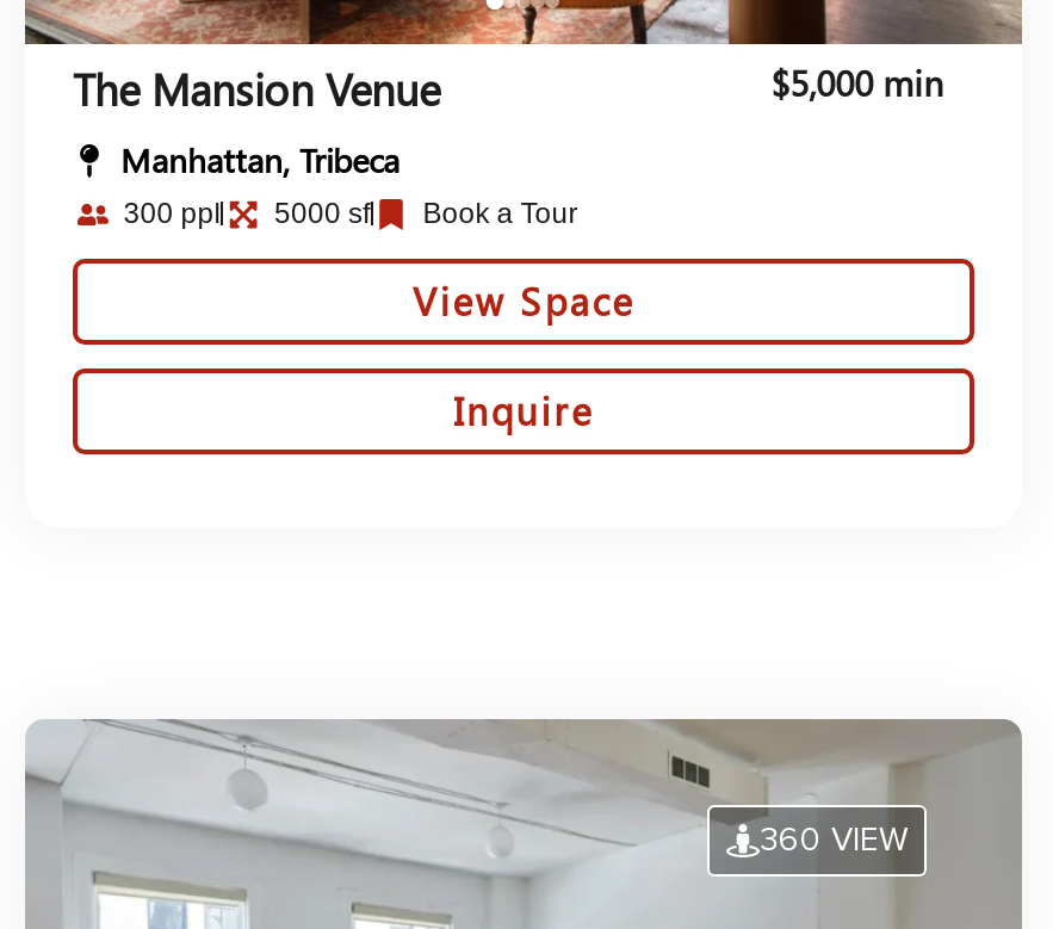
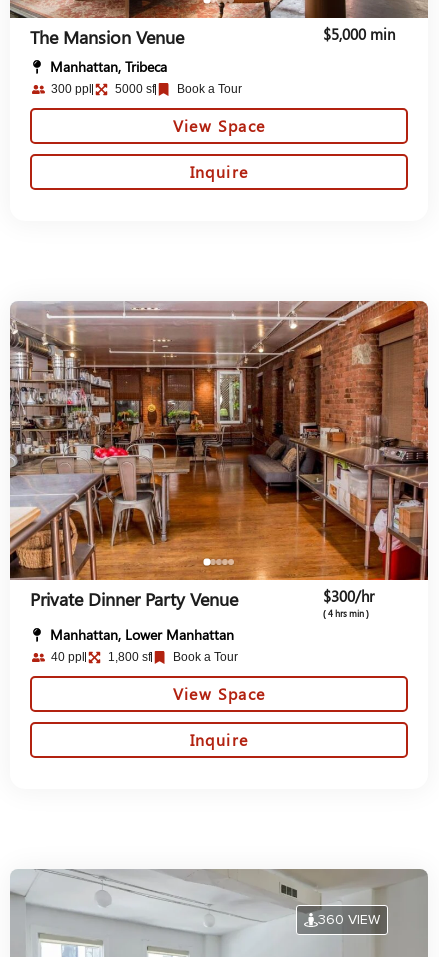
+ [image]
+ Private Dinner Party Venue
+ $300/hr
+ ( 4 hrs min )
+ Manhattan, Lower Manhattan
+ 40 ppl
+ 1,800 sf
+ Book a Tour
+ View Space
+ Inquire
